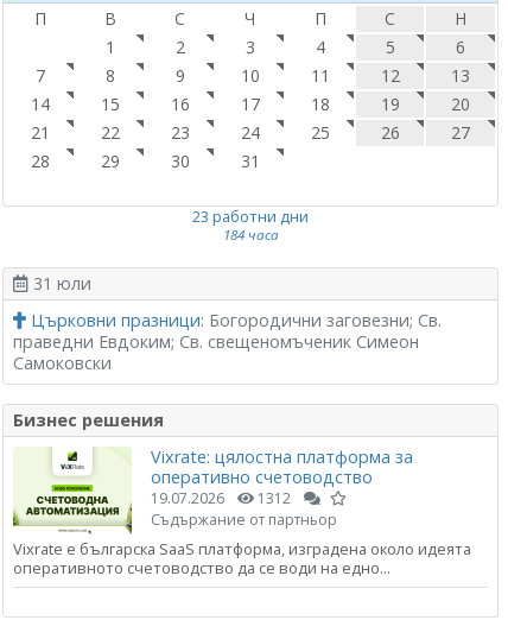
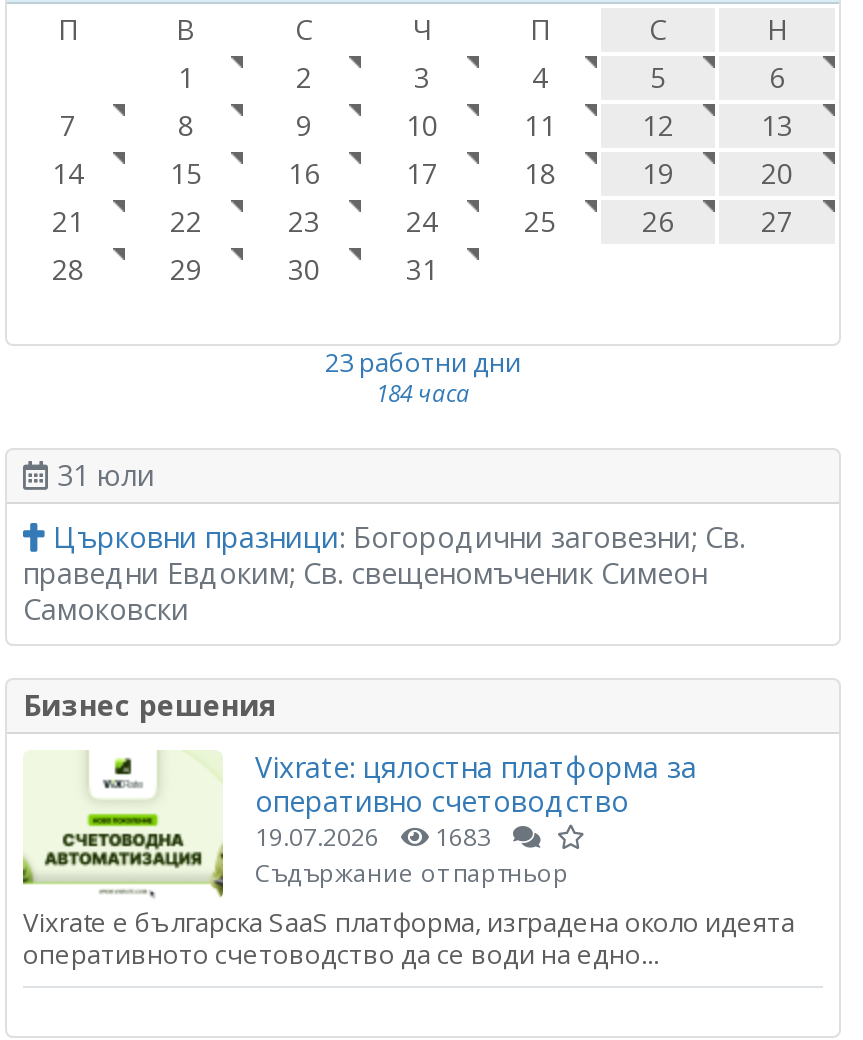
- 19.07.2026 1312
+ 19.07.2026 1683
